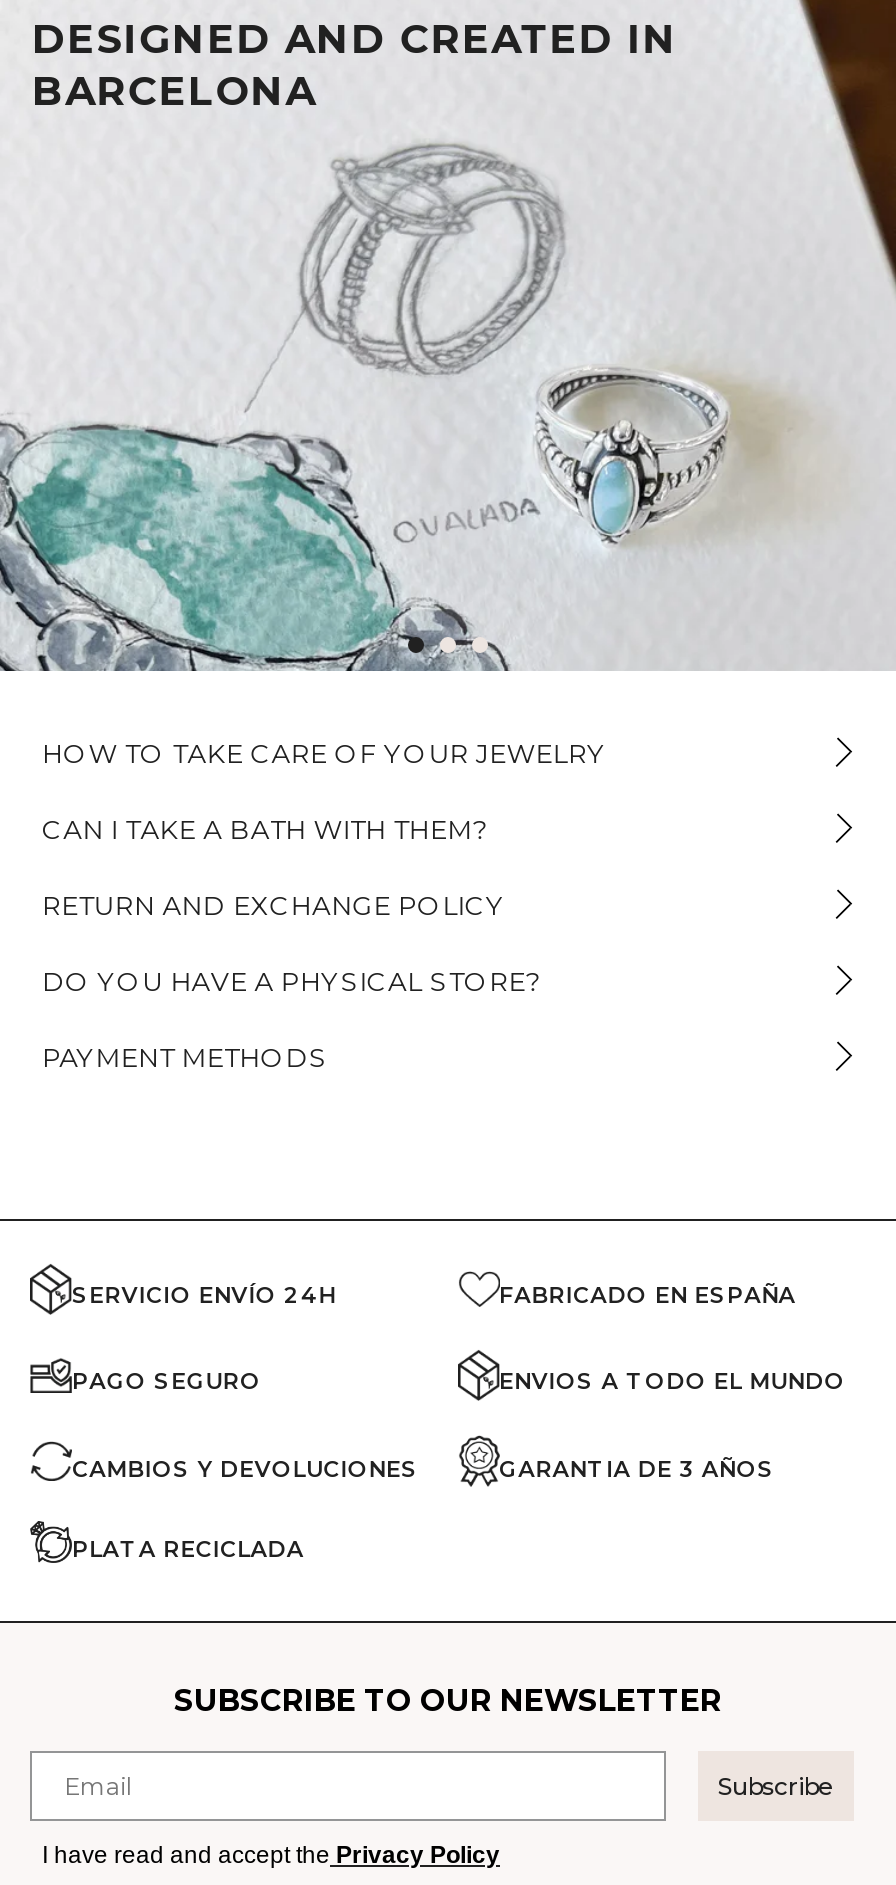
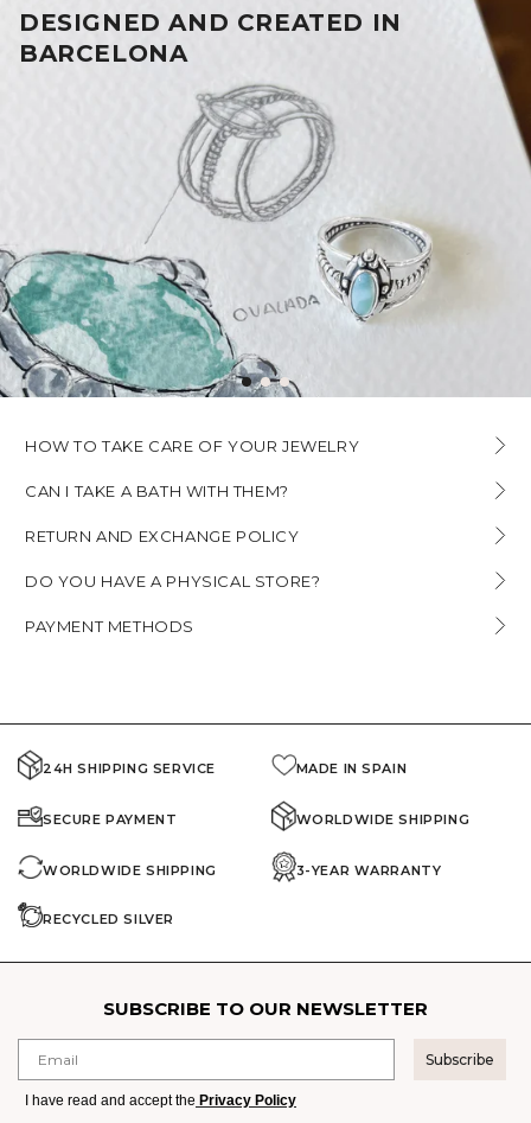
- SERVICIO ENVÍO 24H
- FABRICADO EN ESPAÑA
+ 24H SHIPPING SERVICE
+ MADE IN SPAIN

- PAGO SEGURO
- ENVIOS A TODO EL MUNDO
+ SECURE PAYMENT
+ WORLDWIDE SHIPPING

- CAMBIOS Y DEVOLUCIONES
- GARANTIA DE 3 AÑOS
+ WORLDWIDE SHIPPING
+ 3-YEAR WARRANTY

- PLATA RECICLADA
+ RECYCLED SILVER
